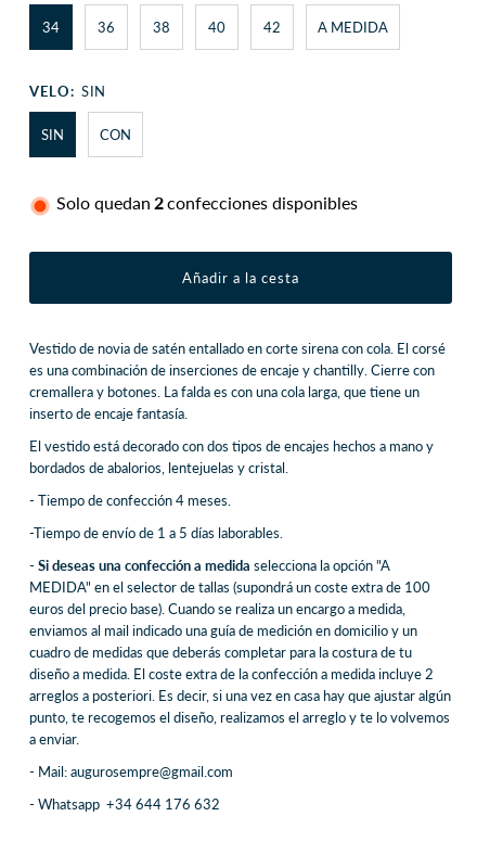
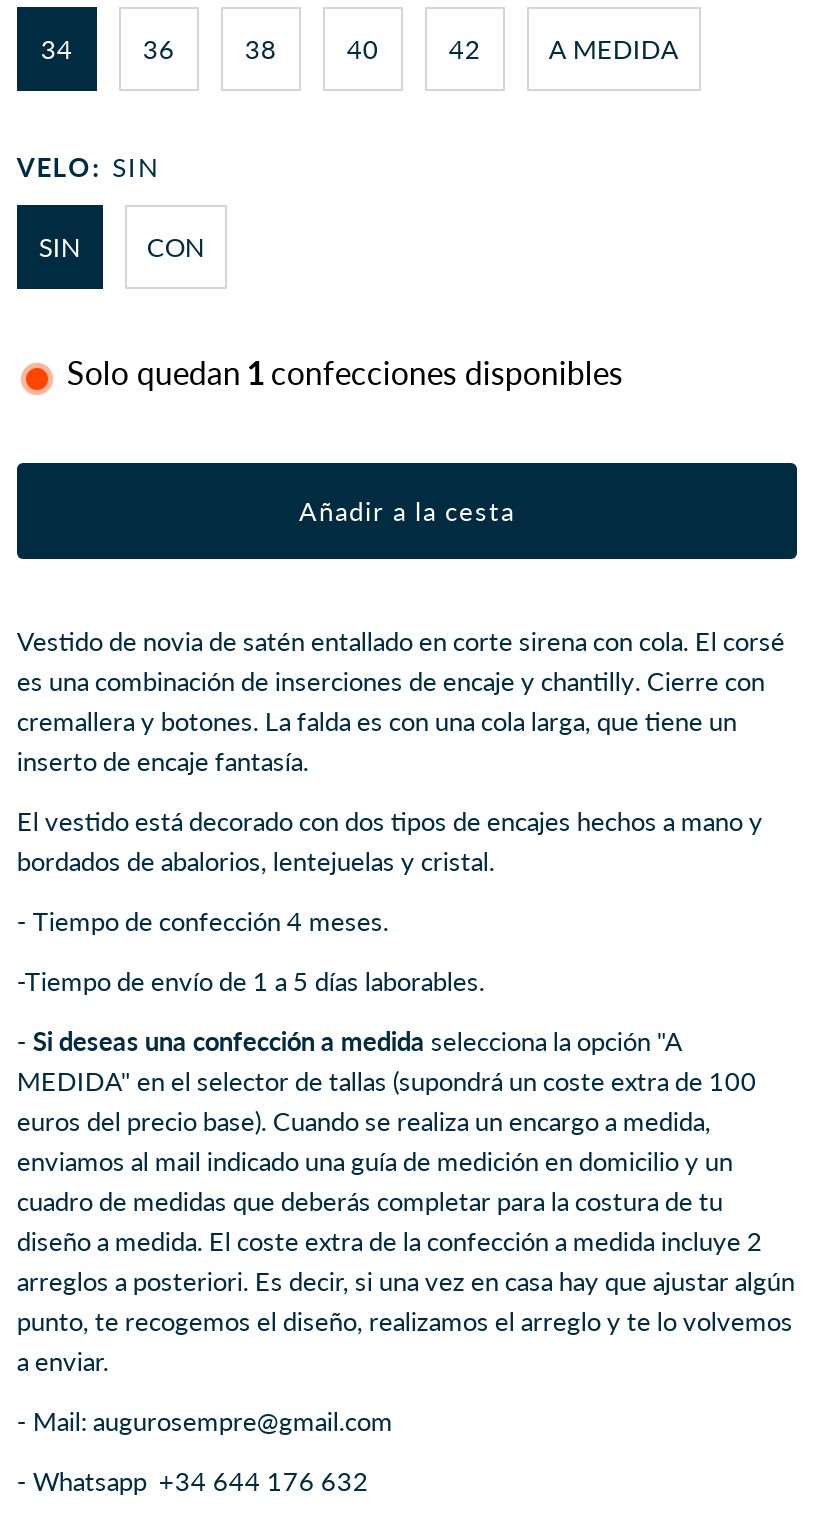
- Solo quedan 2 confecciones disponibles
+ Solo quedan 1 confecciones disponibles
